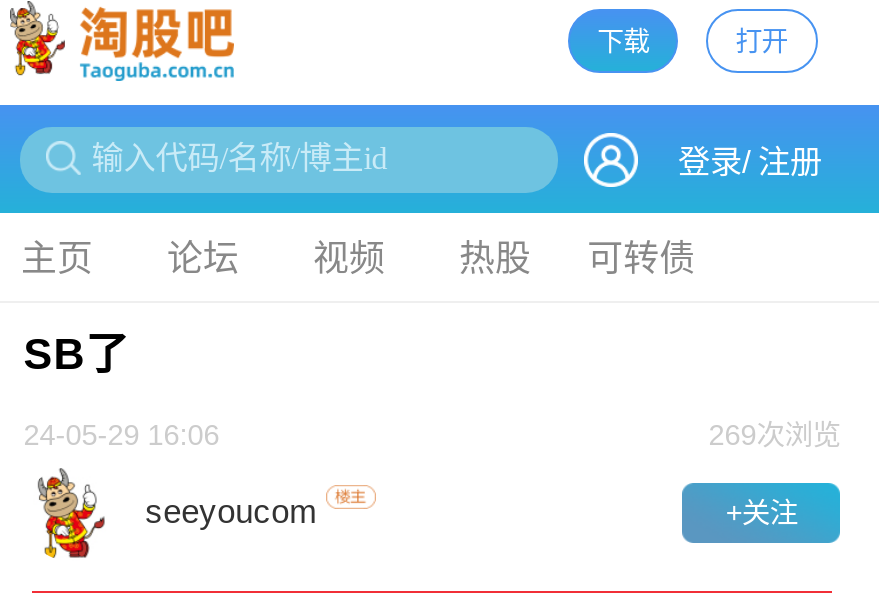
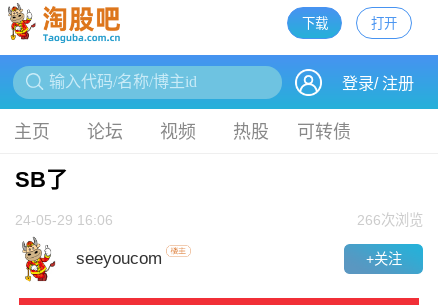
- 269次浏览
+ 266次浏览
